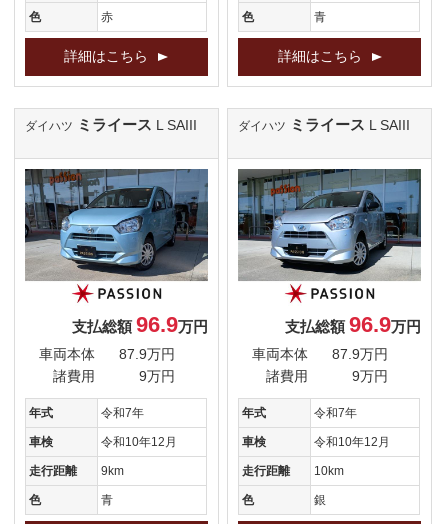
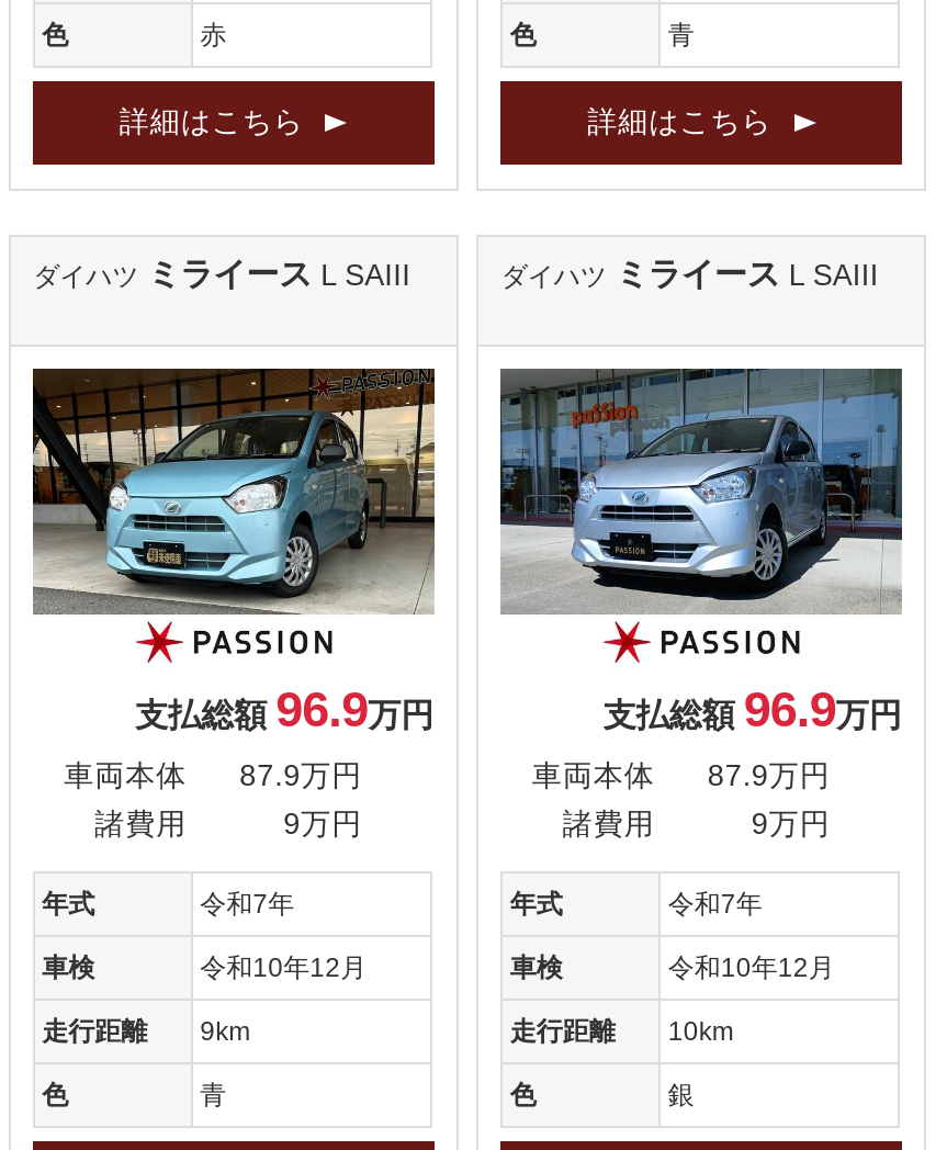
- [image]
+ [image]
